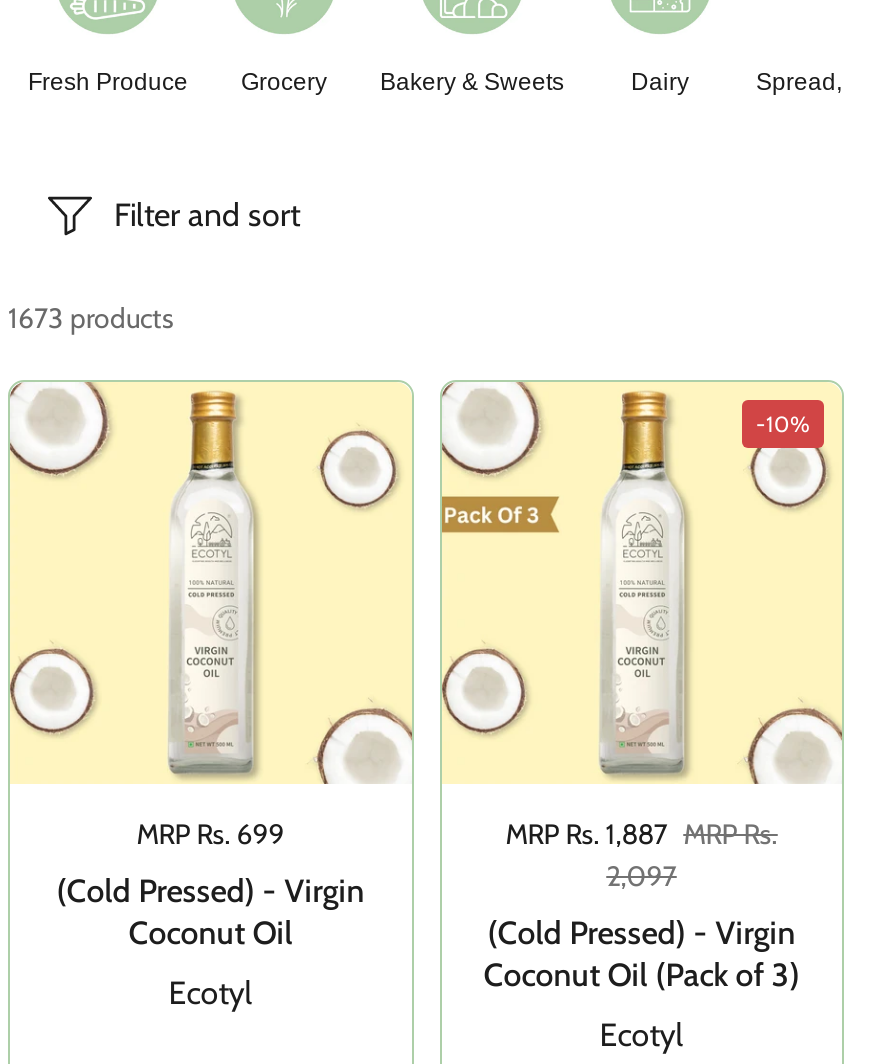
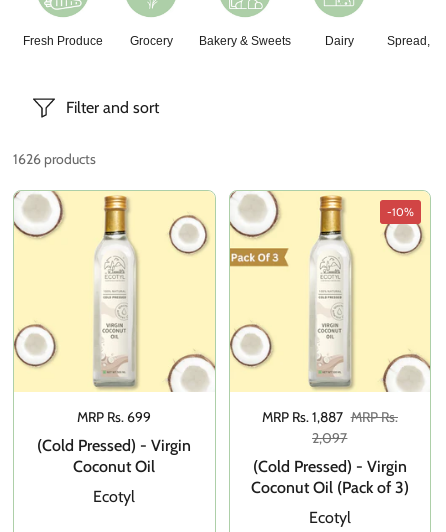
- 1673 products
+ 1626 products
